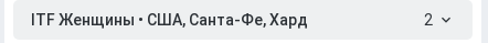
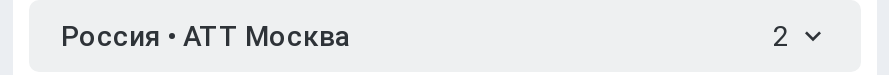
- ITF Женщины • США, Санта-Фе, Хард
+ Россия • АТТ Москва
